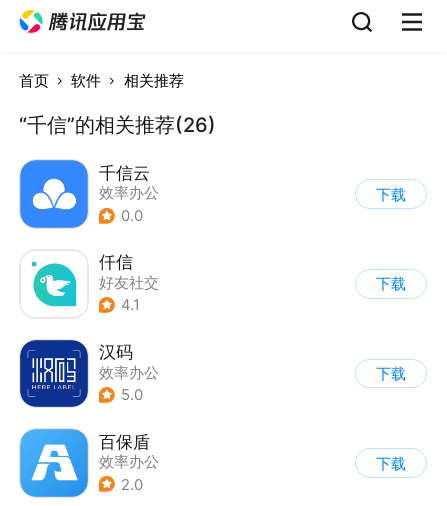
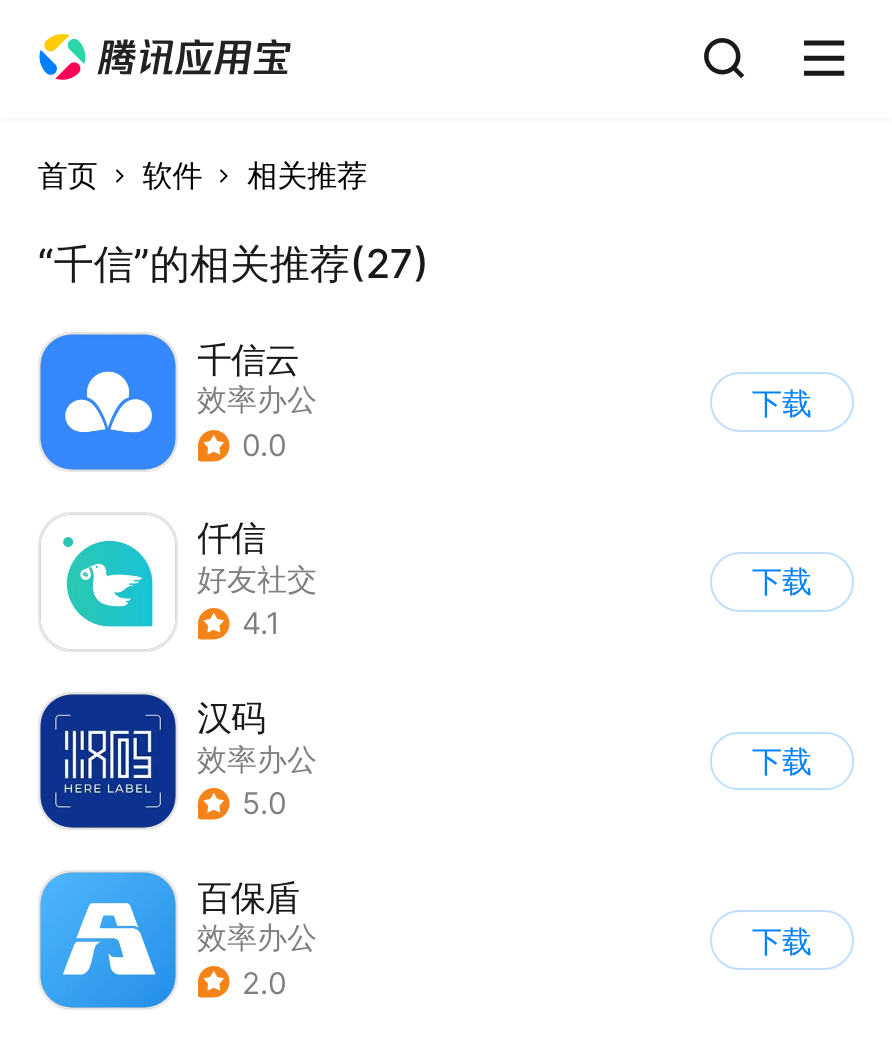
- “千信”的相关推荐(26)
+ “千信”的相关推荐(27)
